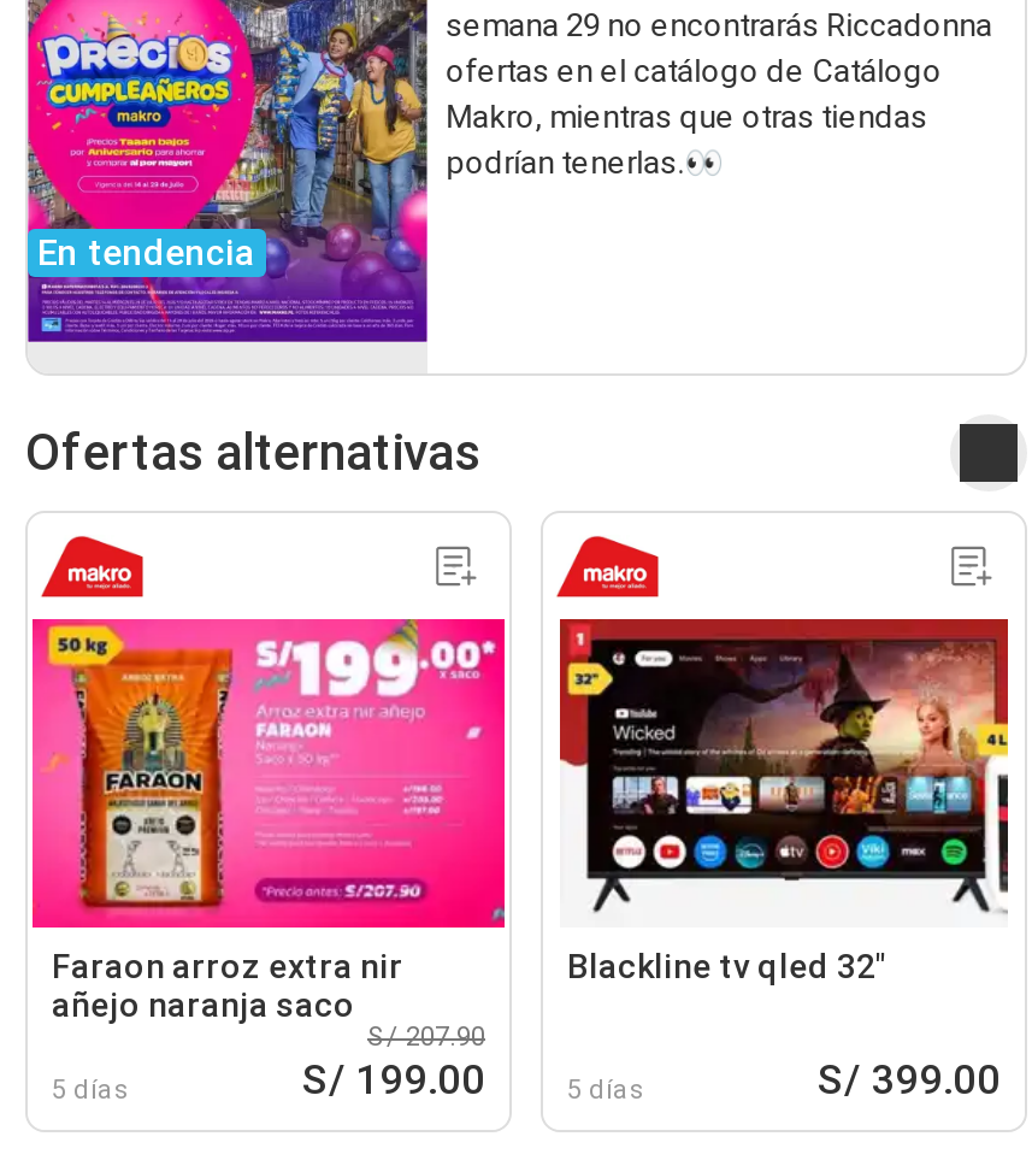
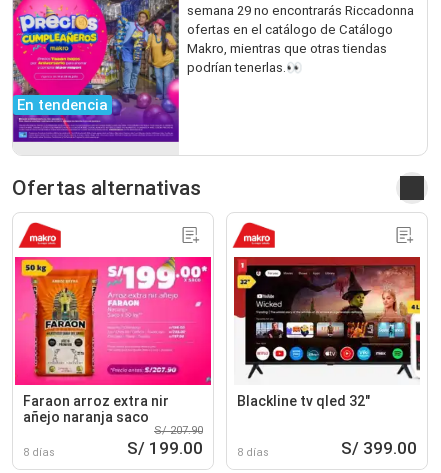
- 5 días
+ 8 días

- 5 días
+ 8 días
